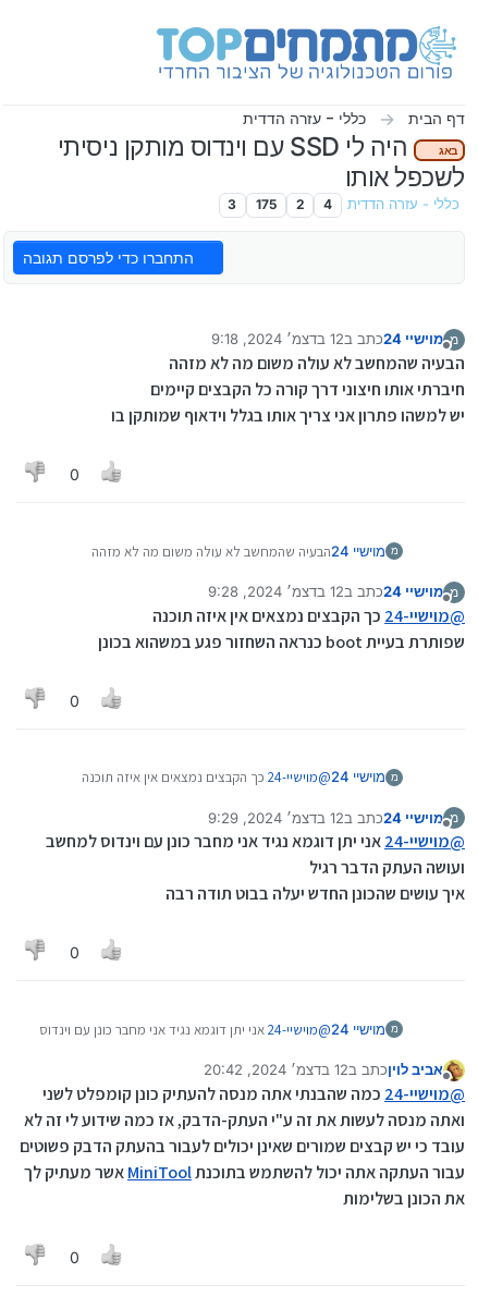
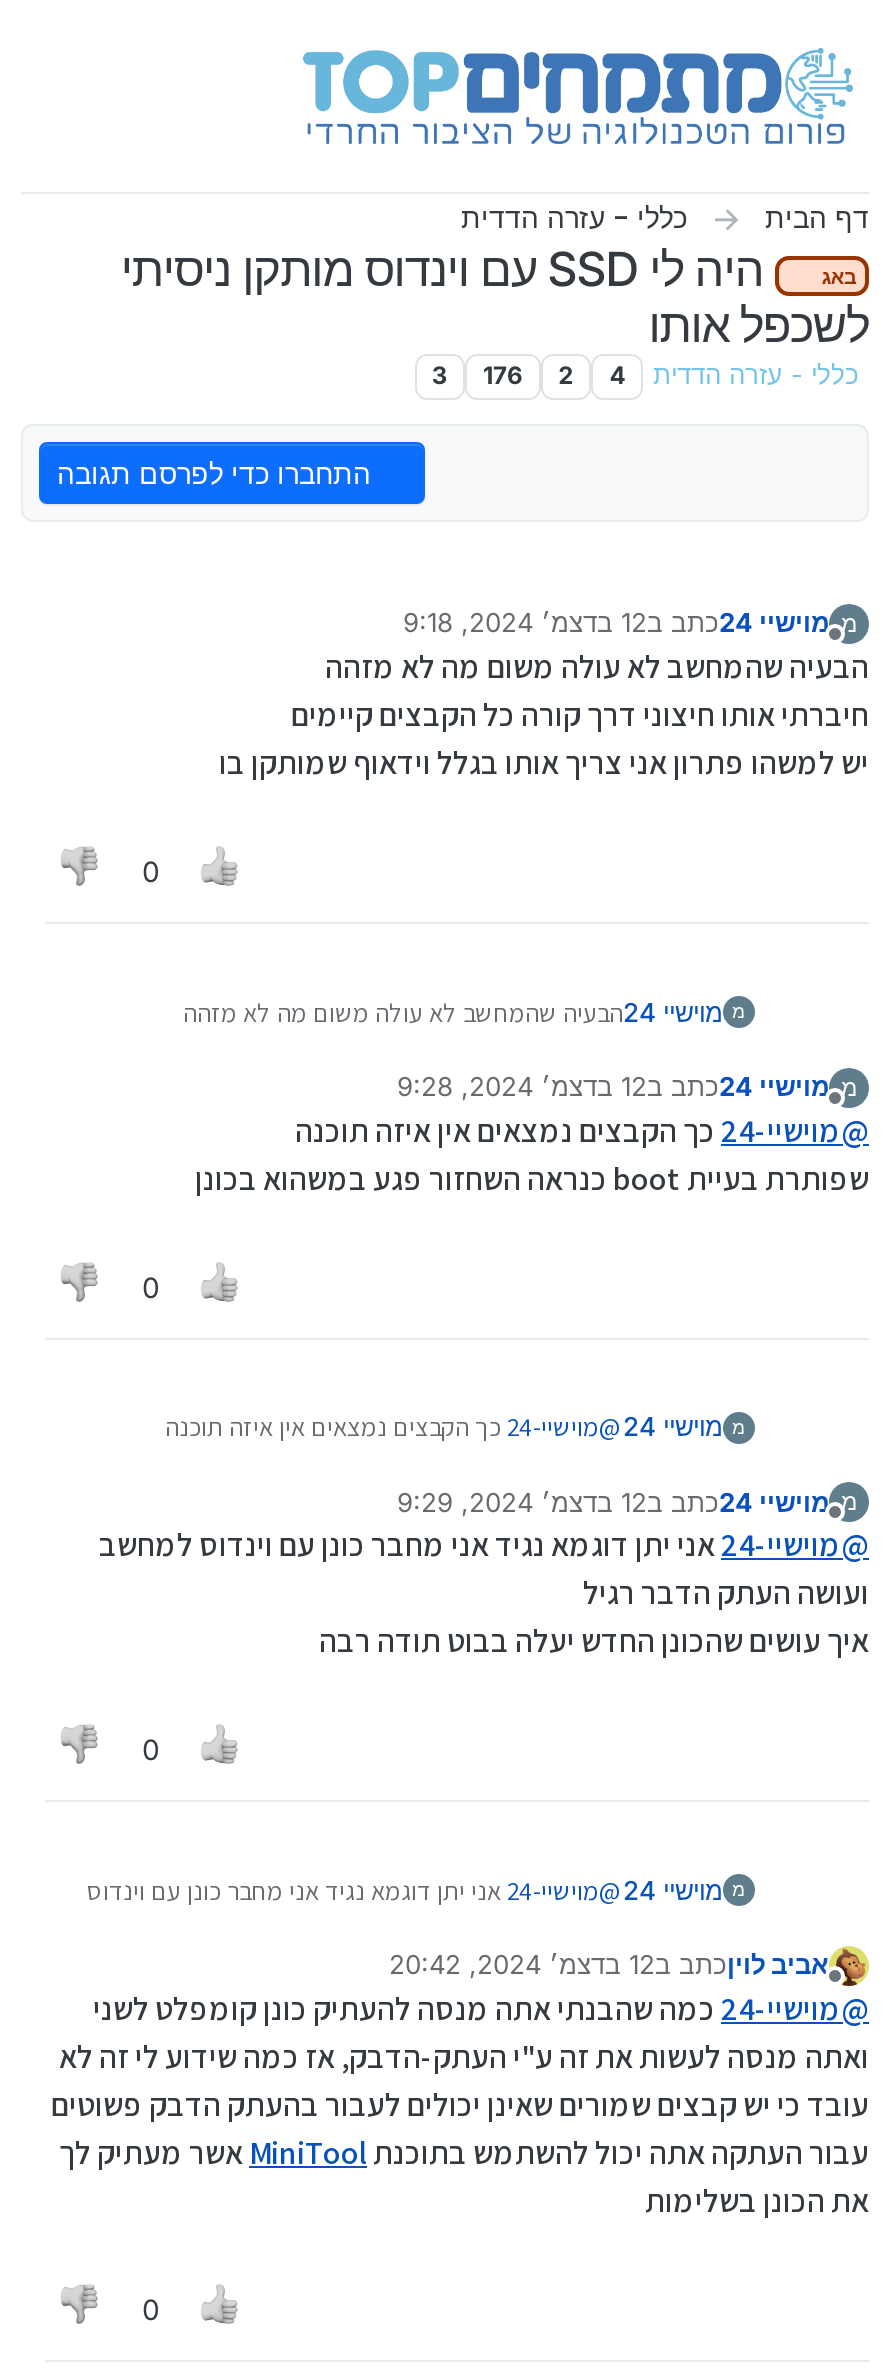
- כללי - עזרה הדדית 4 2 175 3
+ כללי - עזרה הדדית 4 2 176 3
